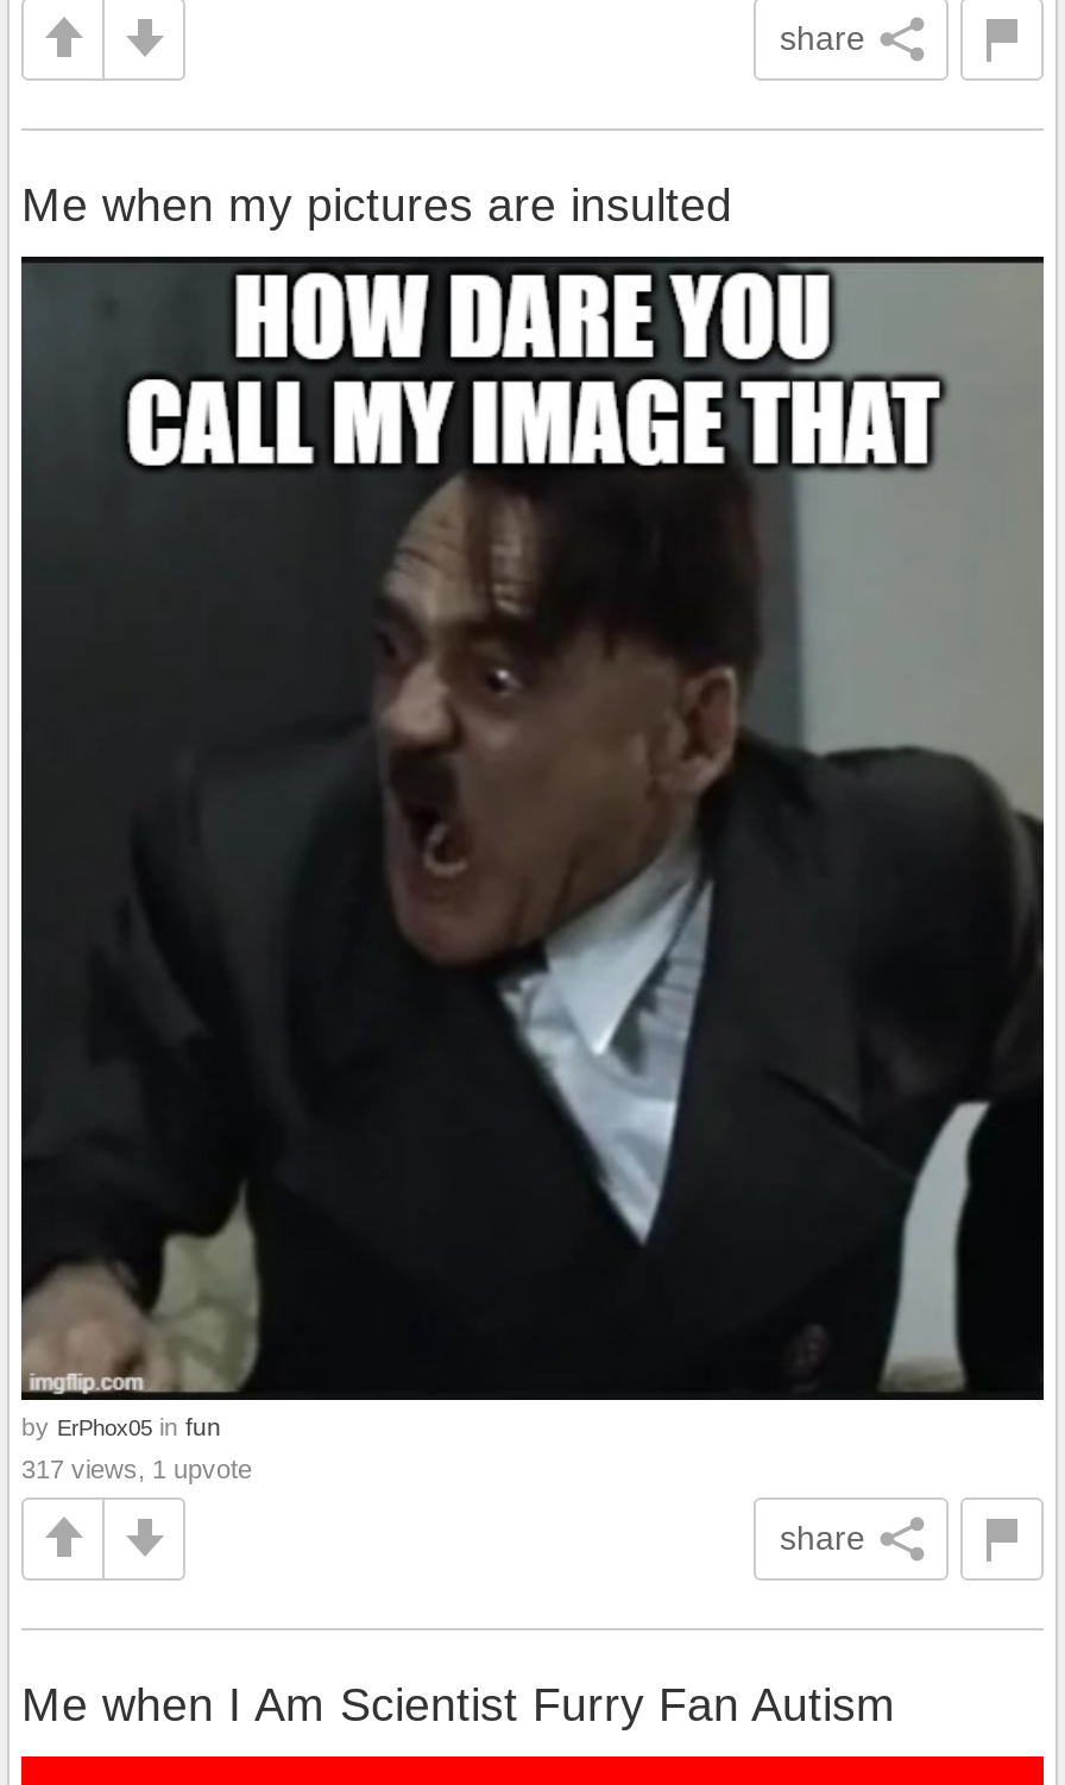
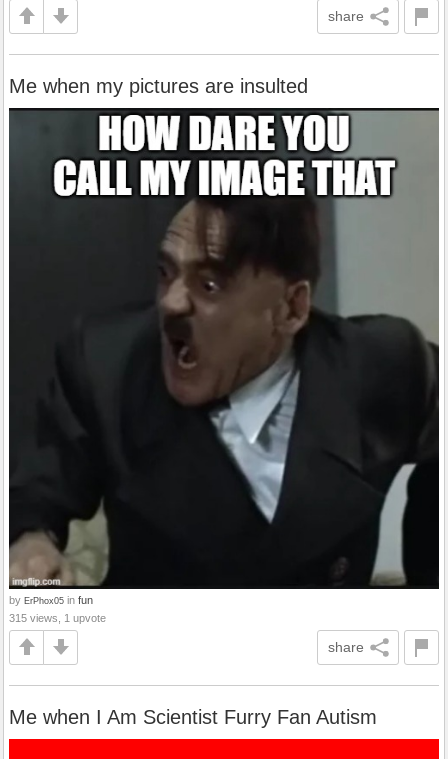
- 317 views, 1 upvote
+ 315 views, 1 upvote
